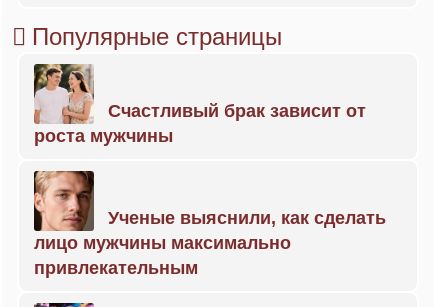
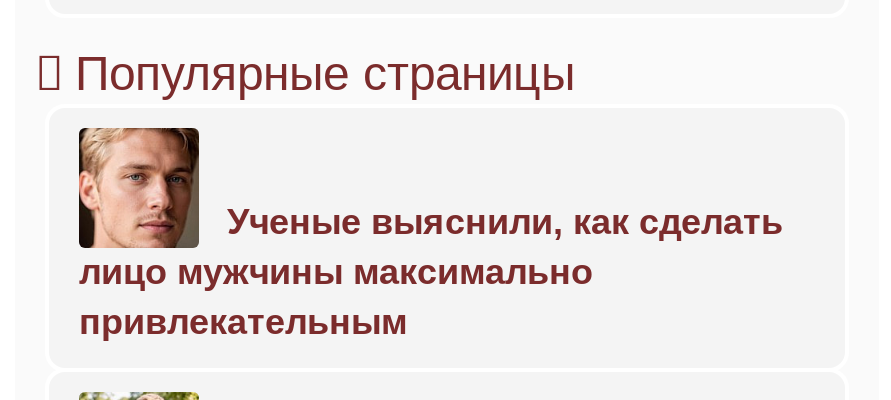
- [image]
- Счастливый брак зависит от
- роста мужчины
